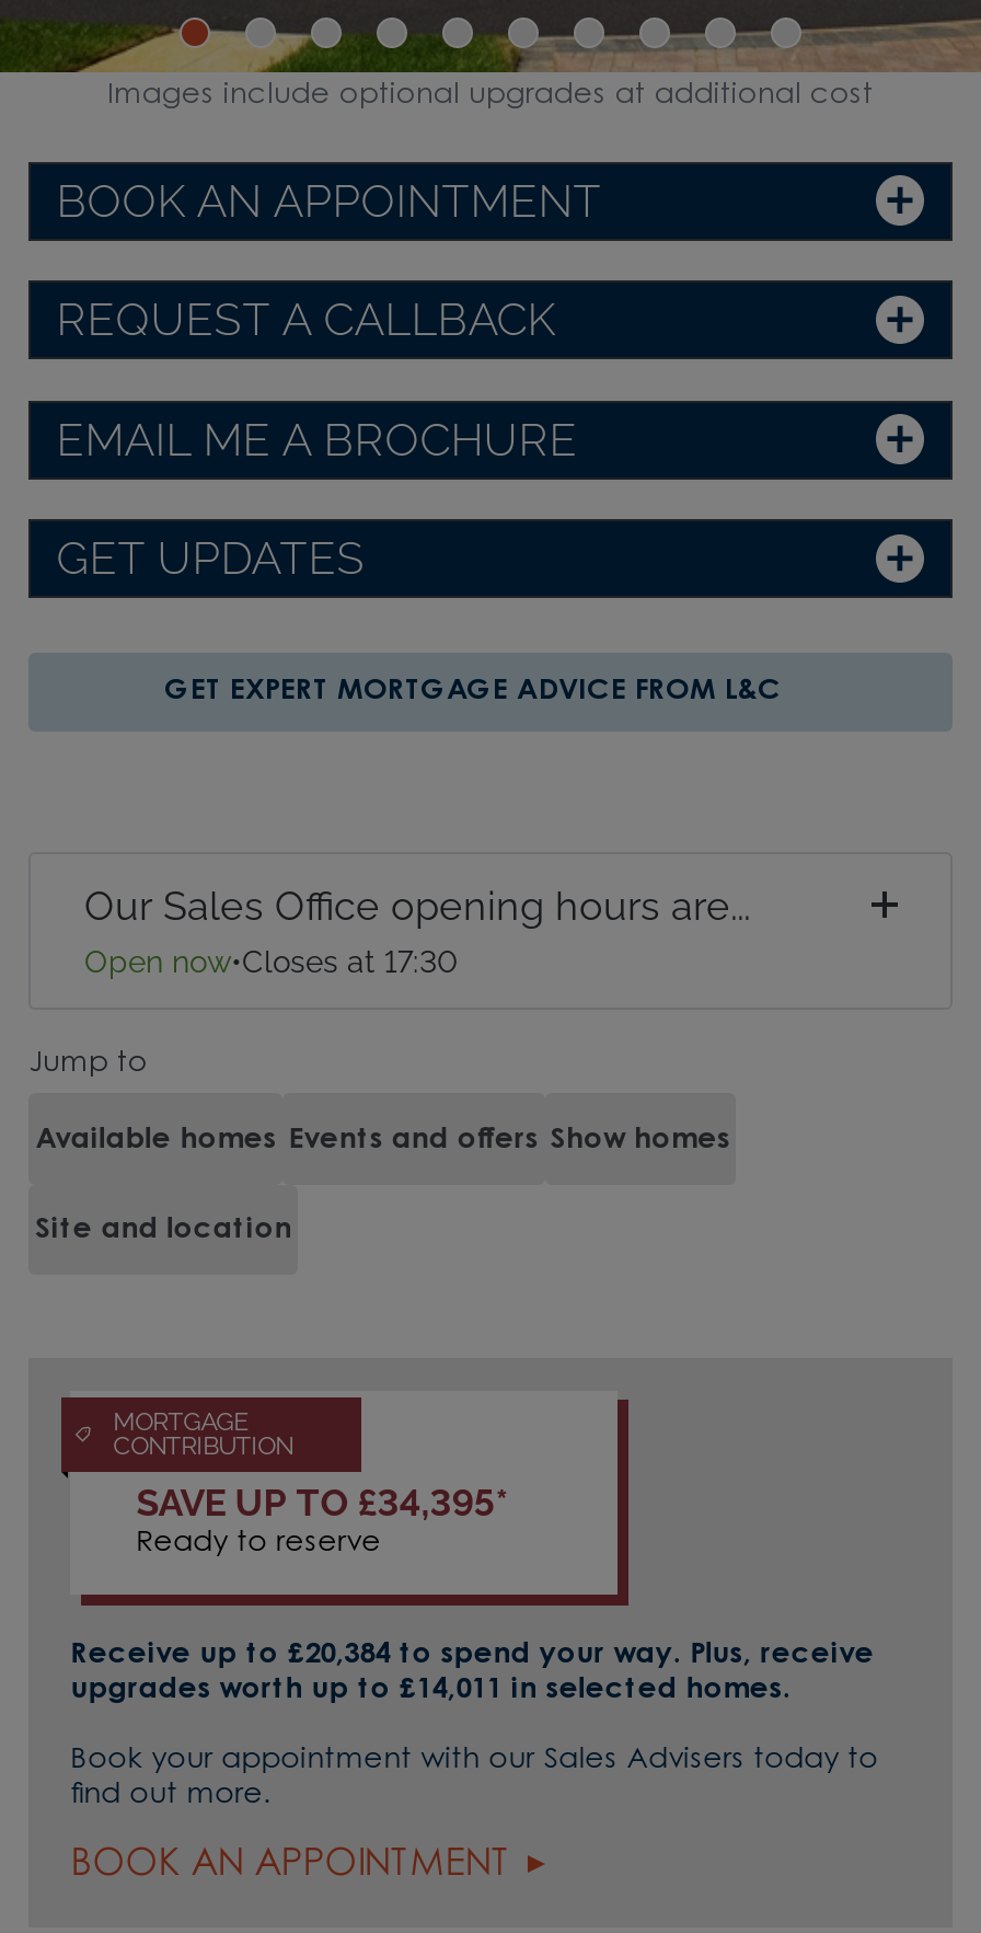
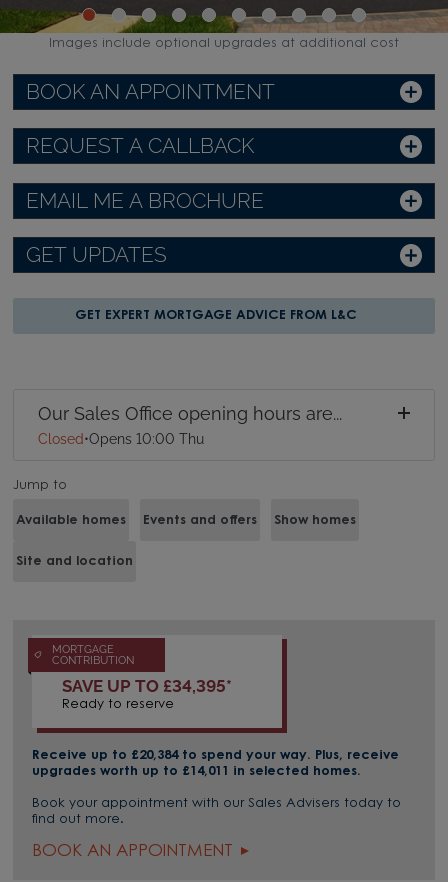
- Open now•Closes at 17:30
+ Closed•Opens 10:00 Thu
